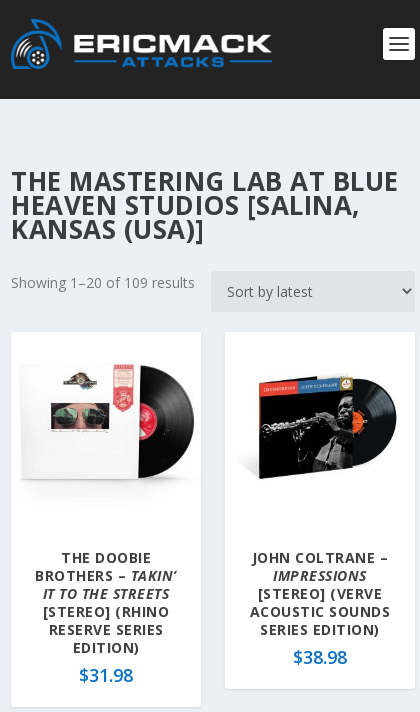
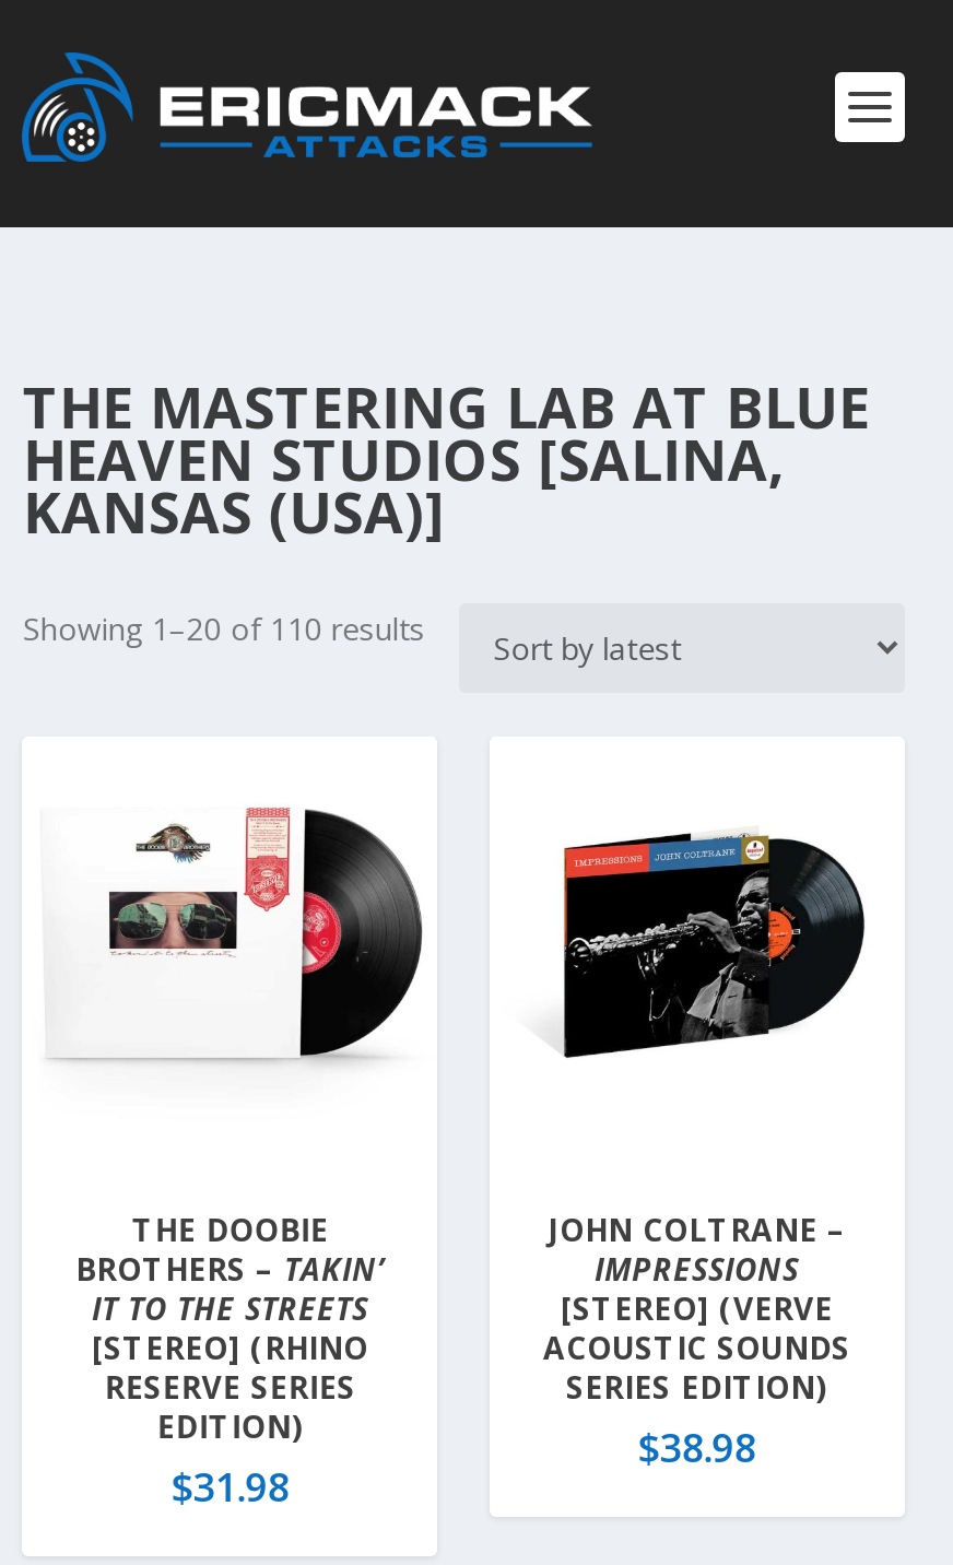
- Showing 1–20 of 109 results S
+ Showing 1–20 of 110 results S
